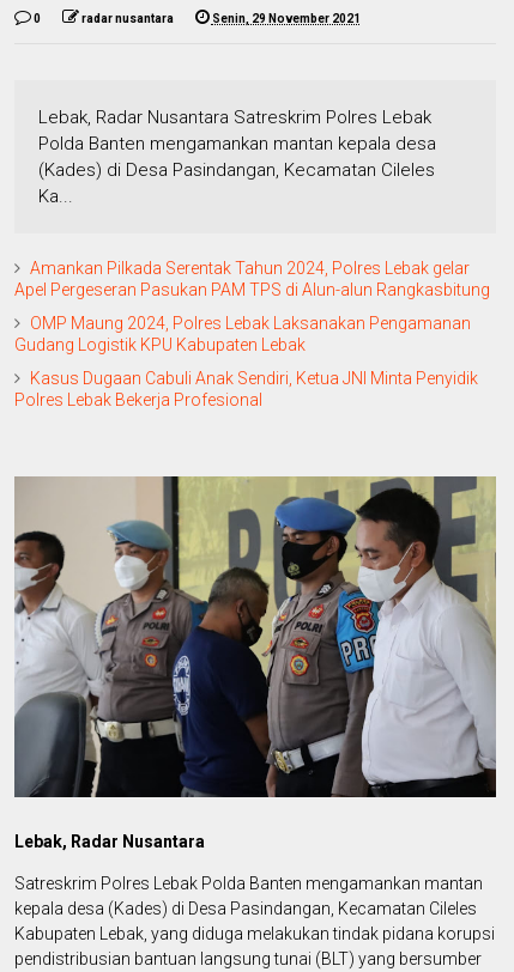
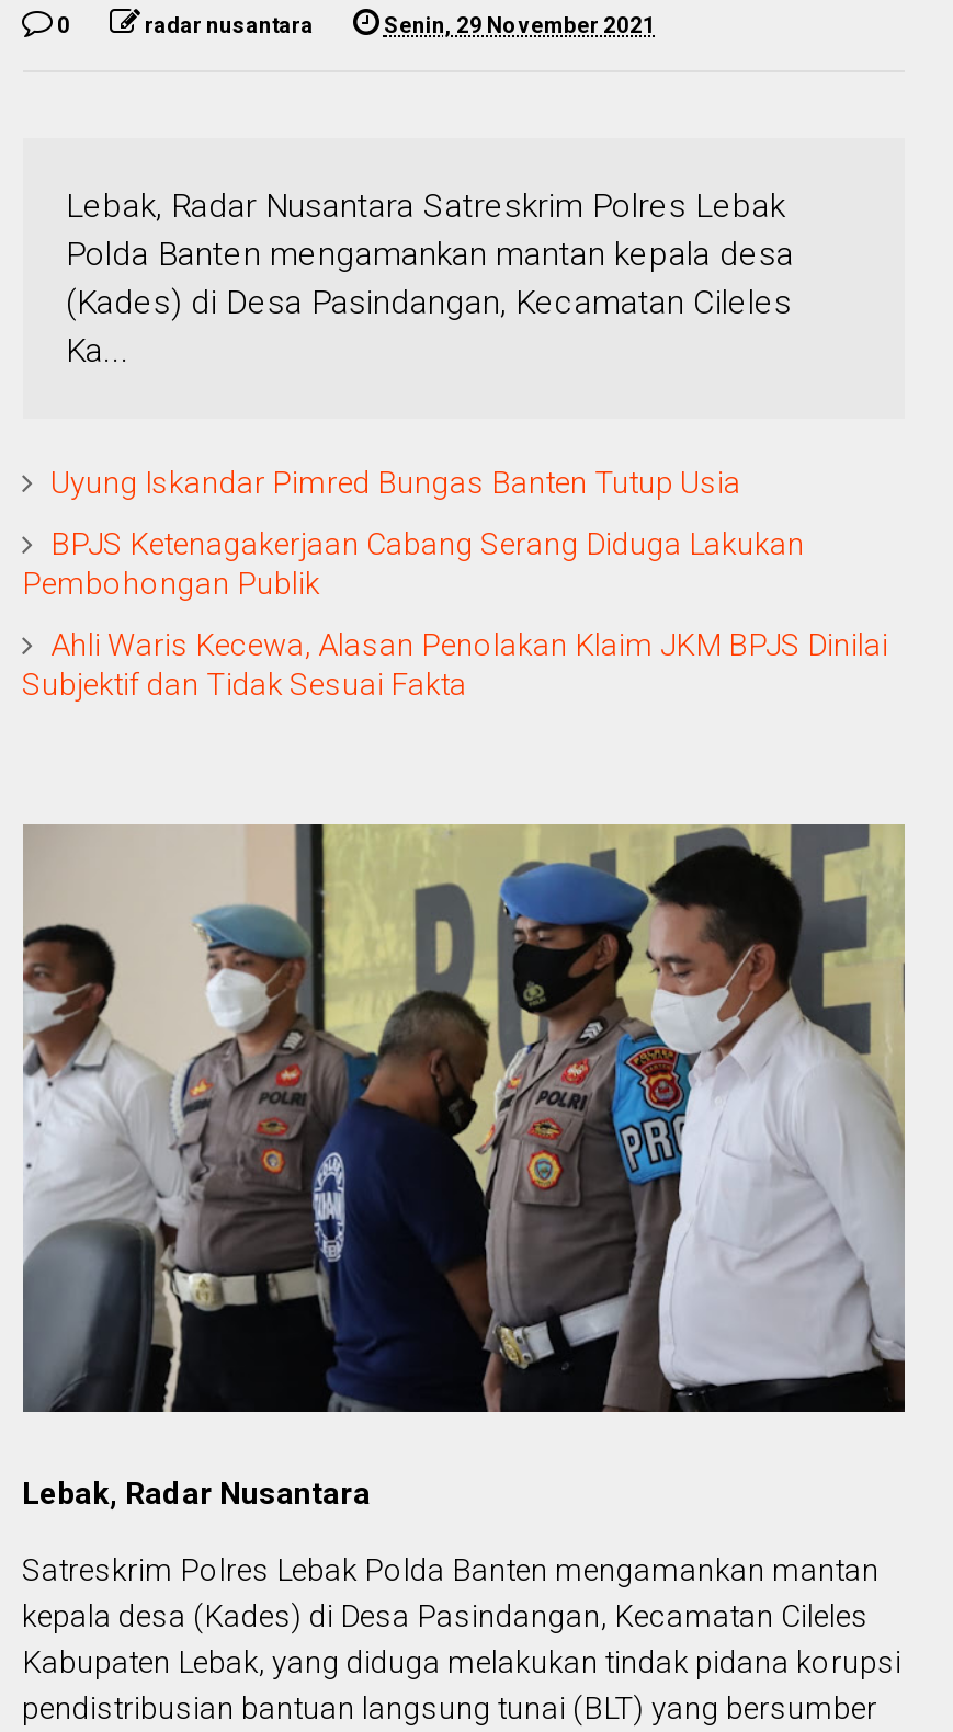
- Amankan Pilkada Serentak Tahun 2024, Polres Lebak gelar
- Apel Pergeseran Pasukan PAM TPS di Alun-alun Rangkasbitung
+ Uyung Iskandar Pimred Bungas Banten Tutup Usia

- OMP Maung 2024, Polres Lebak Laksanakan Pengamanan
- Gudang Logistik KPU Kabupaten Lebak
+ BPJS Ketenagakerjaan Cabang Serang Diduga Lakukan
+ Pembohongan Publik

- Kasus Dugaan Cabuli Anak Sendiri, Ketua JNI Minta Penyidik
- Polres Lebak Bekerja Profesional
+ Ahli Waris Kecewa, Alasan Penolakan Klaim JKM BPJS Dinilai
+ Subjektif dan Tidak Sesuai Fakta
